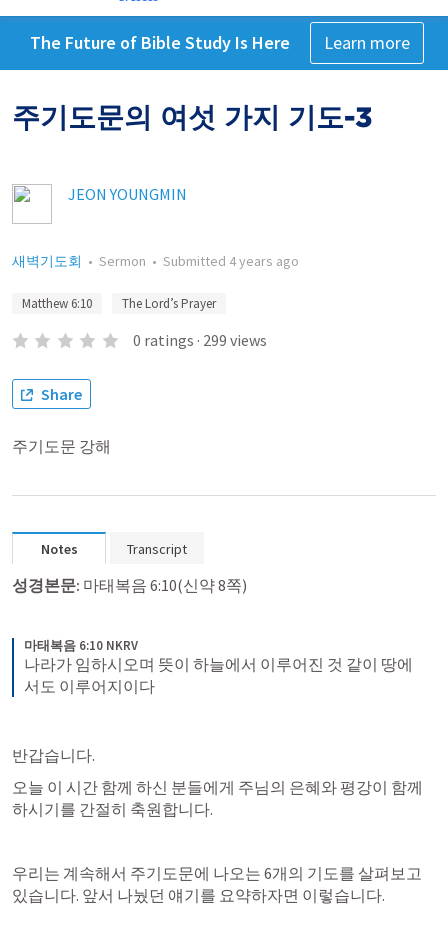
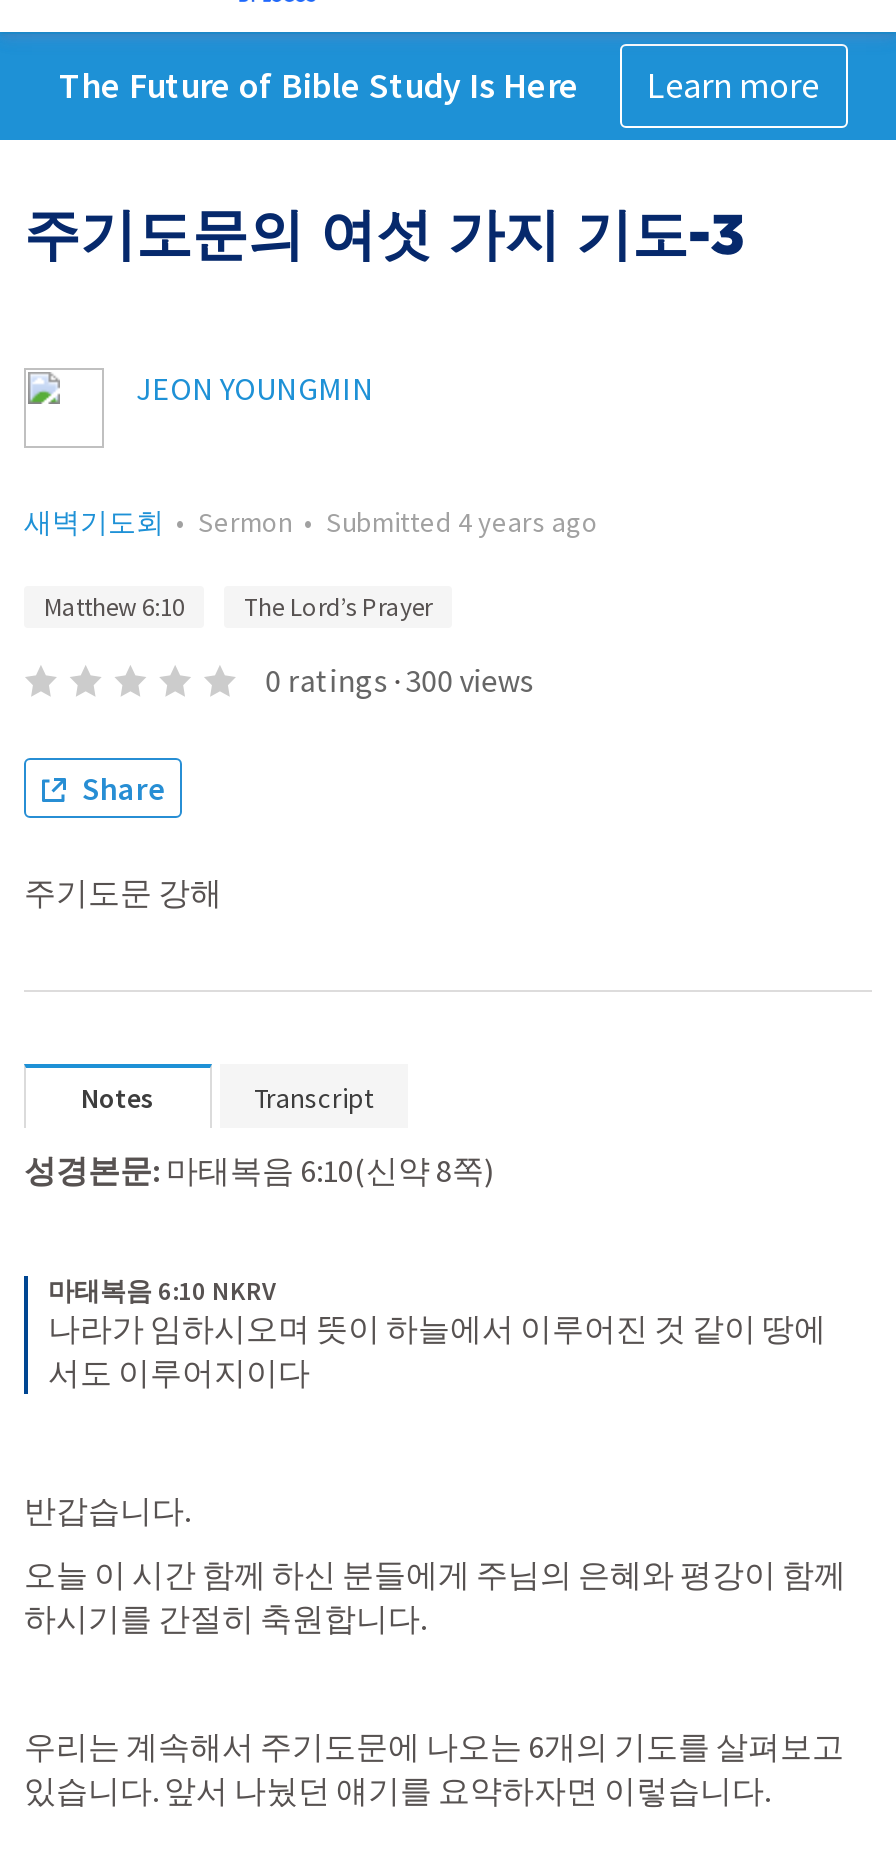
- 0 ratings · 299 views
+ 0 ratings · 300 views
